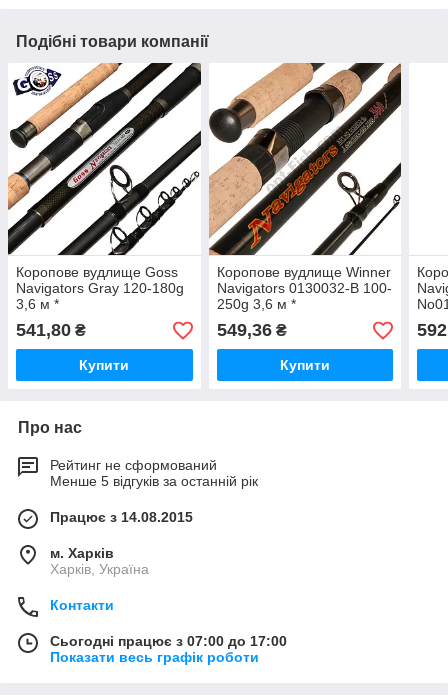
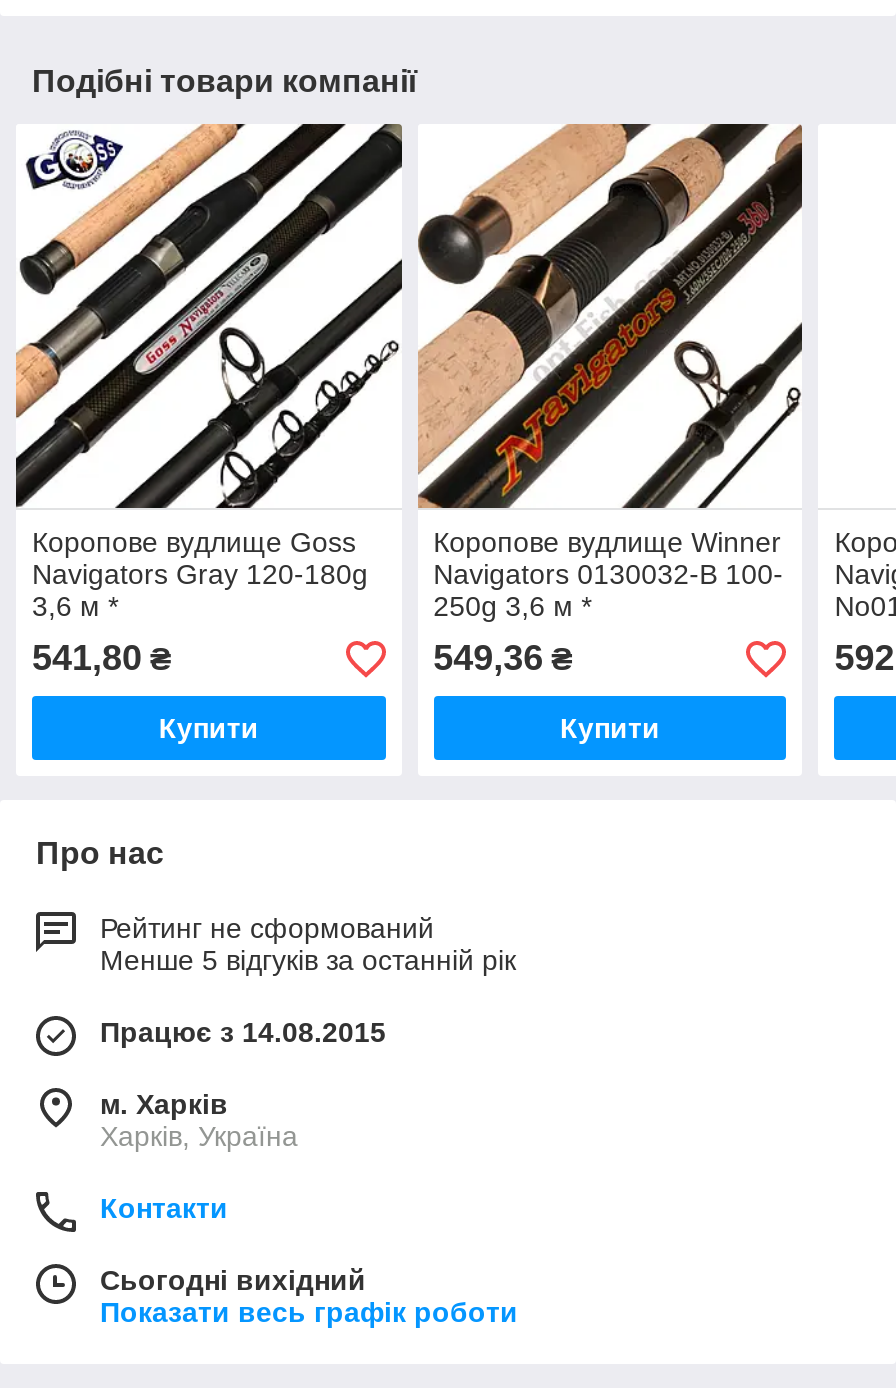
- Сьогодні працює з 07:00 до 17:00
+ Сьогодні вихідний
